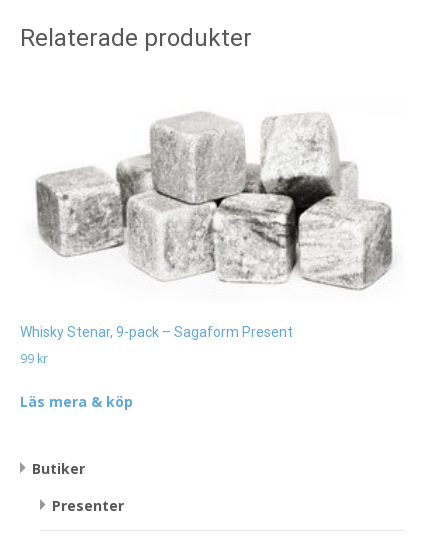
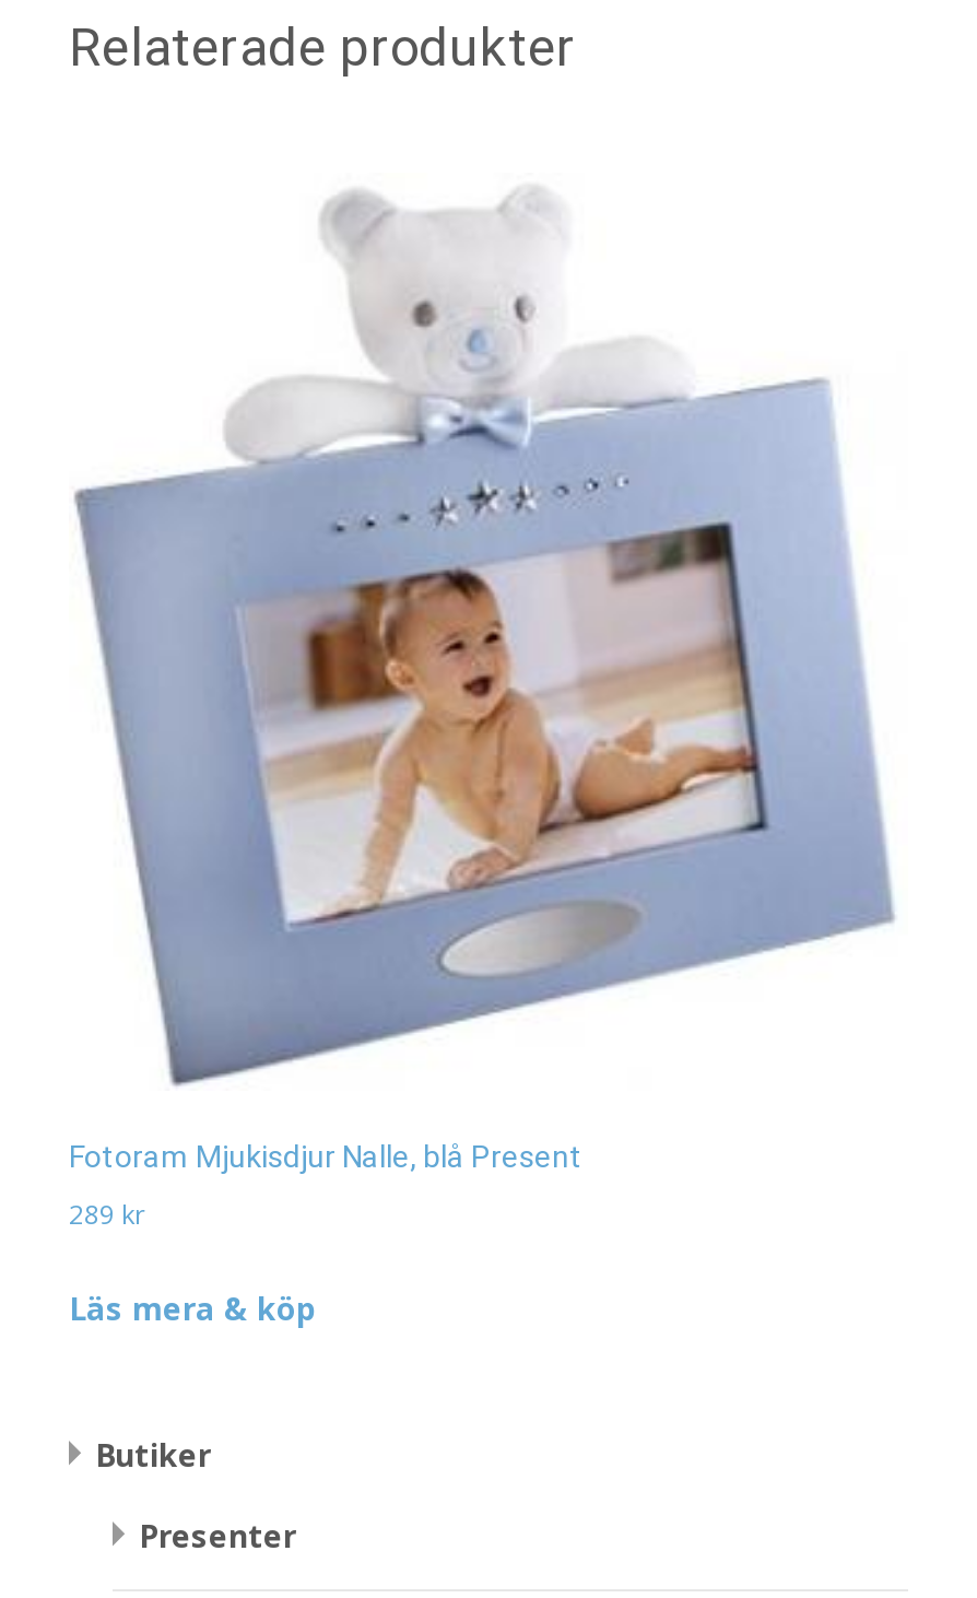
- [image]
- Whisky Stenar, 9-pack – Sagaform Present
+ [image]
+ Fotoram Mjukisdjur Nalle, blå Present

- 99 kr
+ 289 kr
